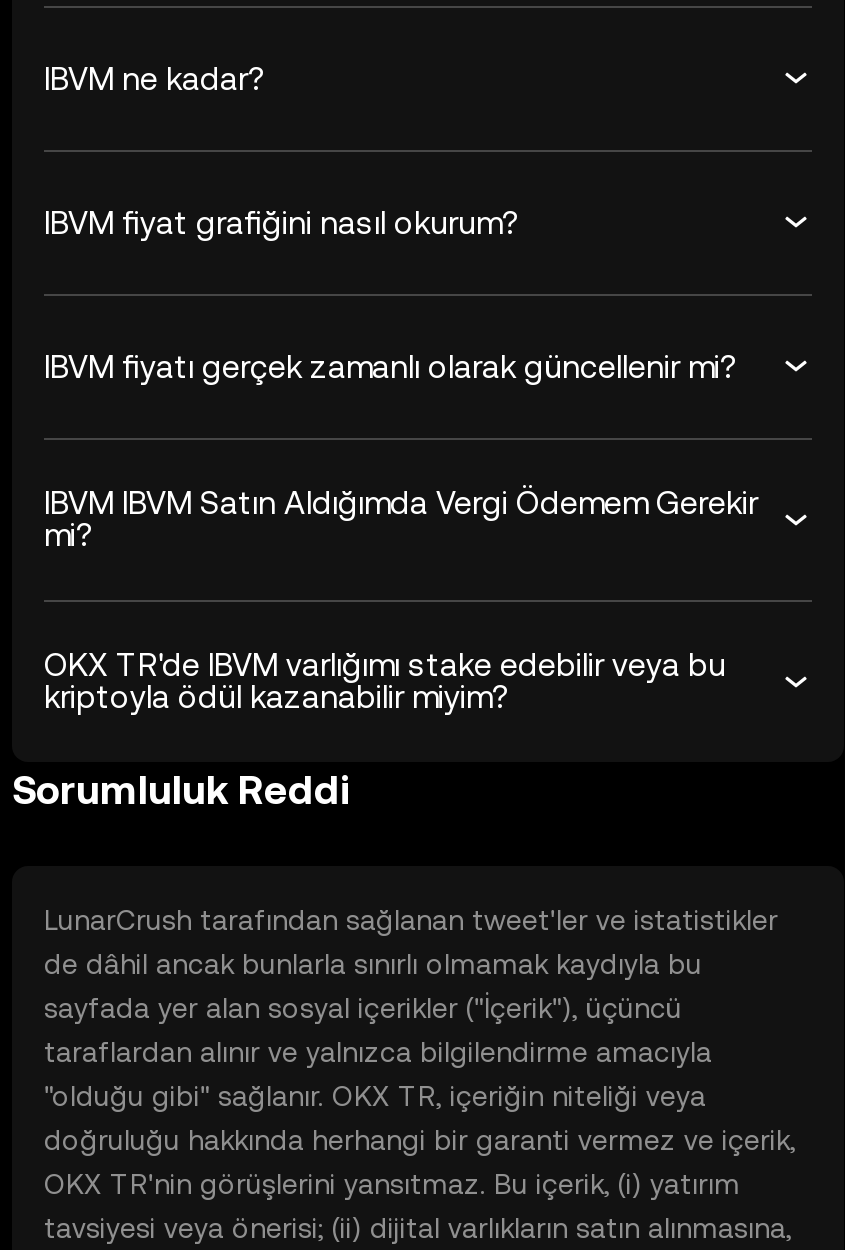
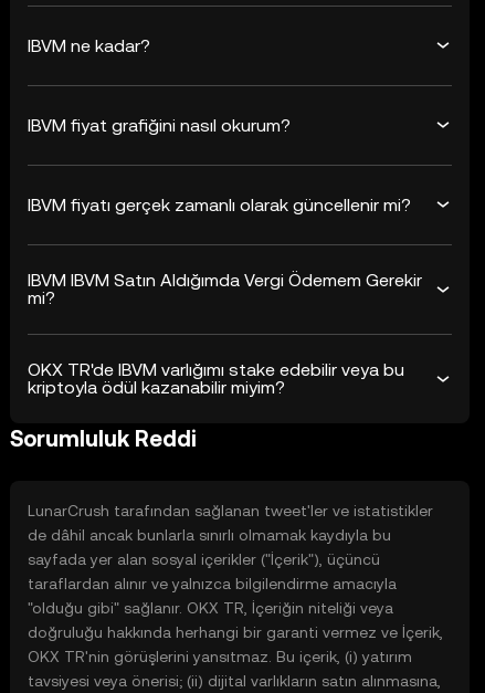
- "olduğu gibi" sağlanır. OKX TR, içeriğin niteliği veya
+ "olduğu gibi" sağlanır. OKX TR, İçeriğin niteliği veya

- doğruluğu hakkında herhangi bir garanti vermez ve içerik,
+ doğruluğu hakkında herhangi bir garanti vermez ve İçerik,
